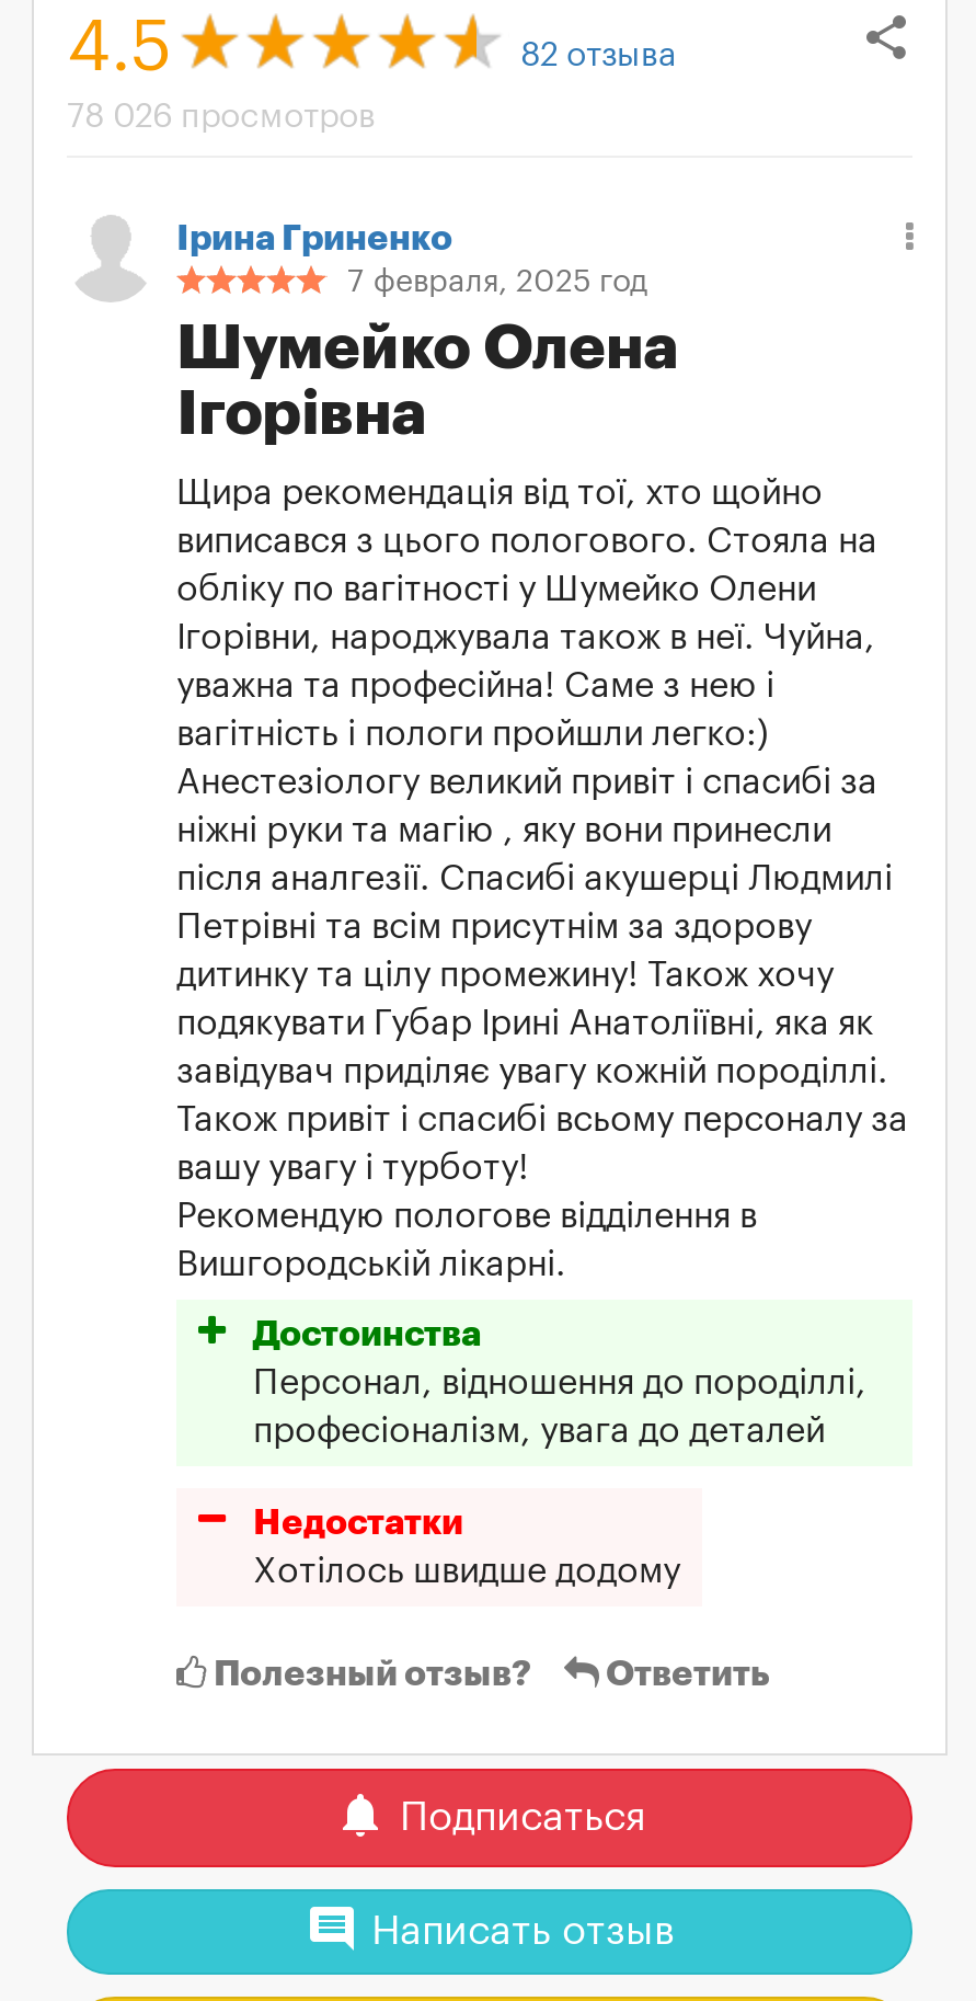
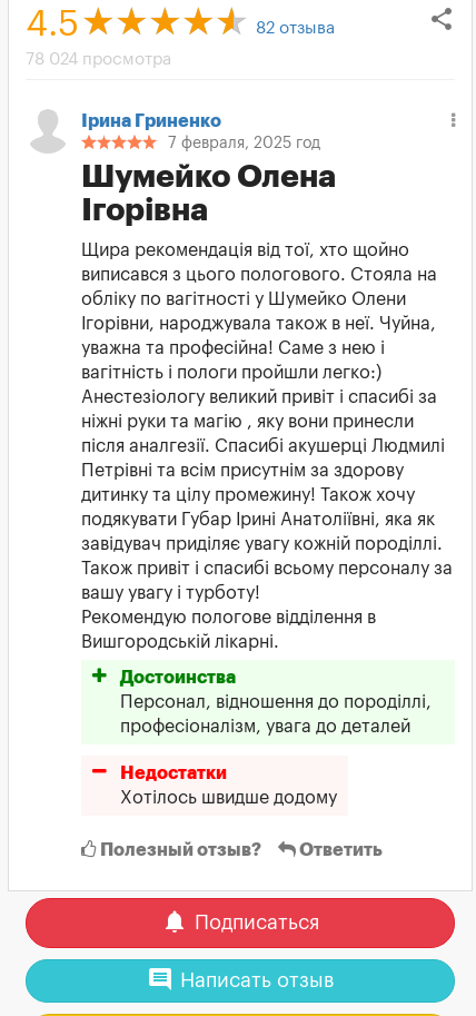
- 78 026 просмотров
+ 78 024 просмотра
